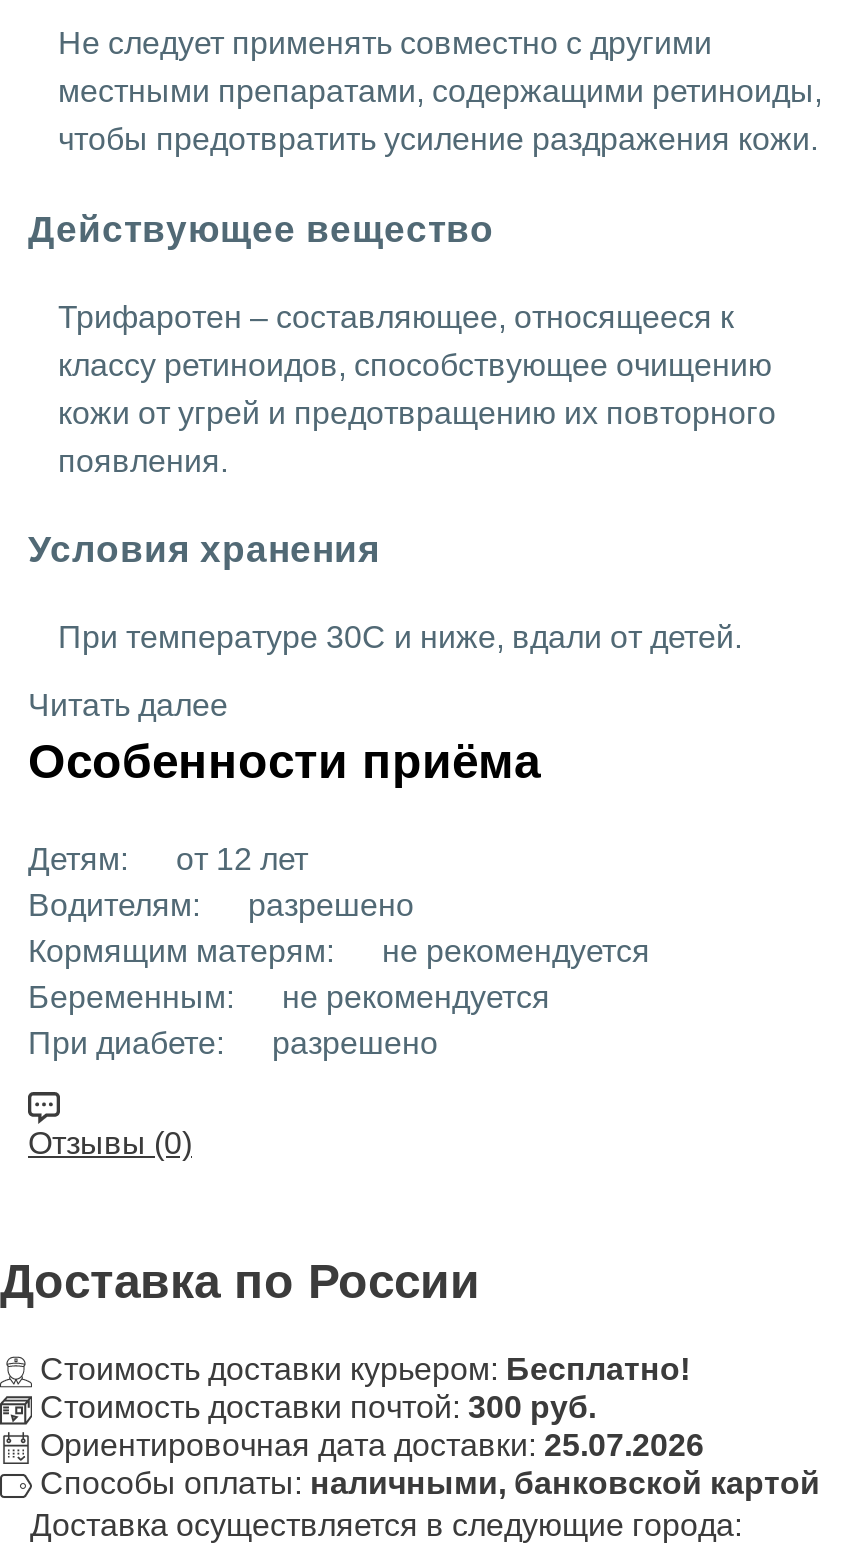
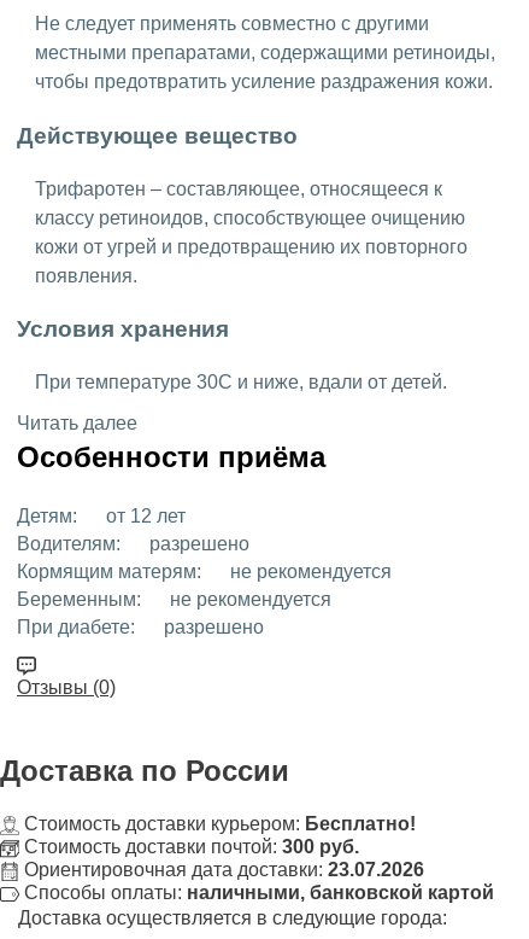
- Ориентировочная дата доставки: 25.07.2026
+ Ориентировочная дата доставки: 23.07.2026
